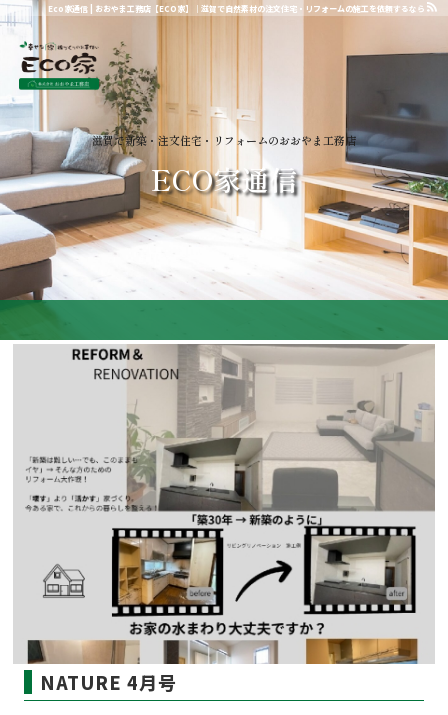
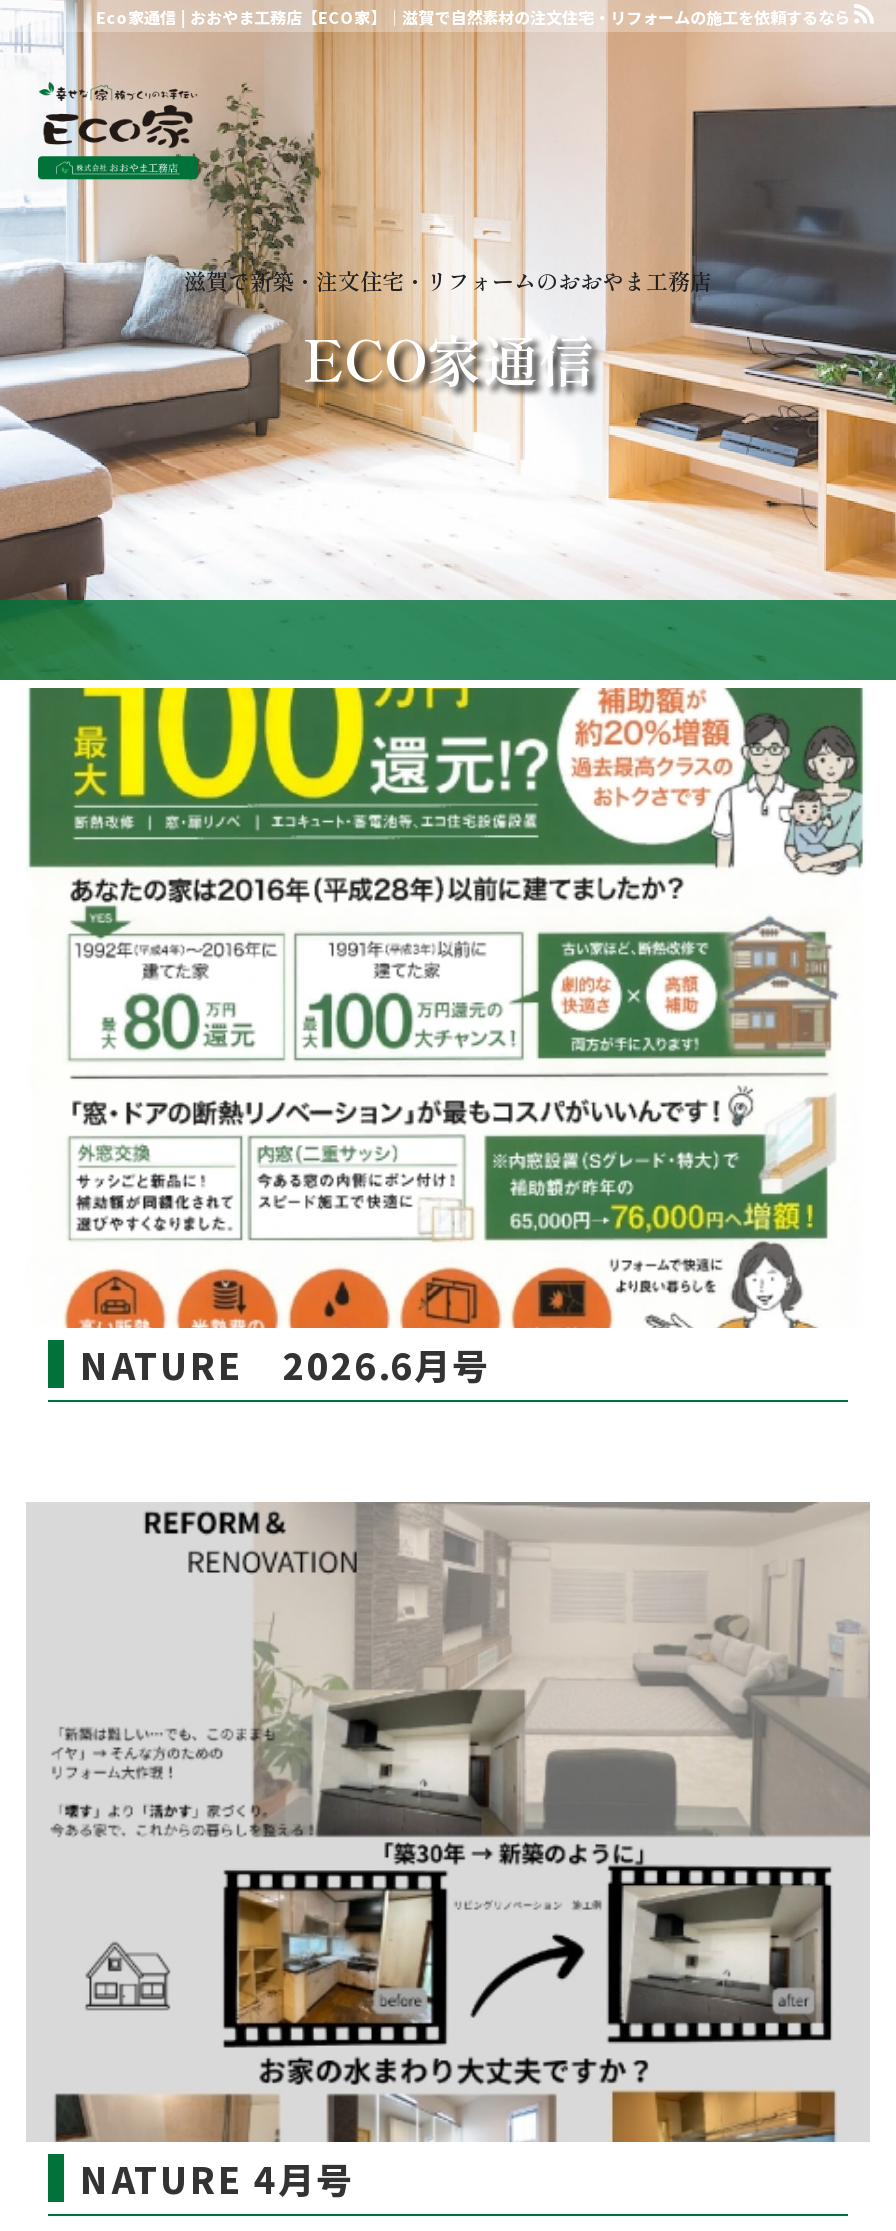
+ [image]
+ NATURE 2026.6月号
